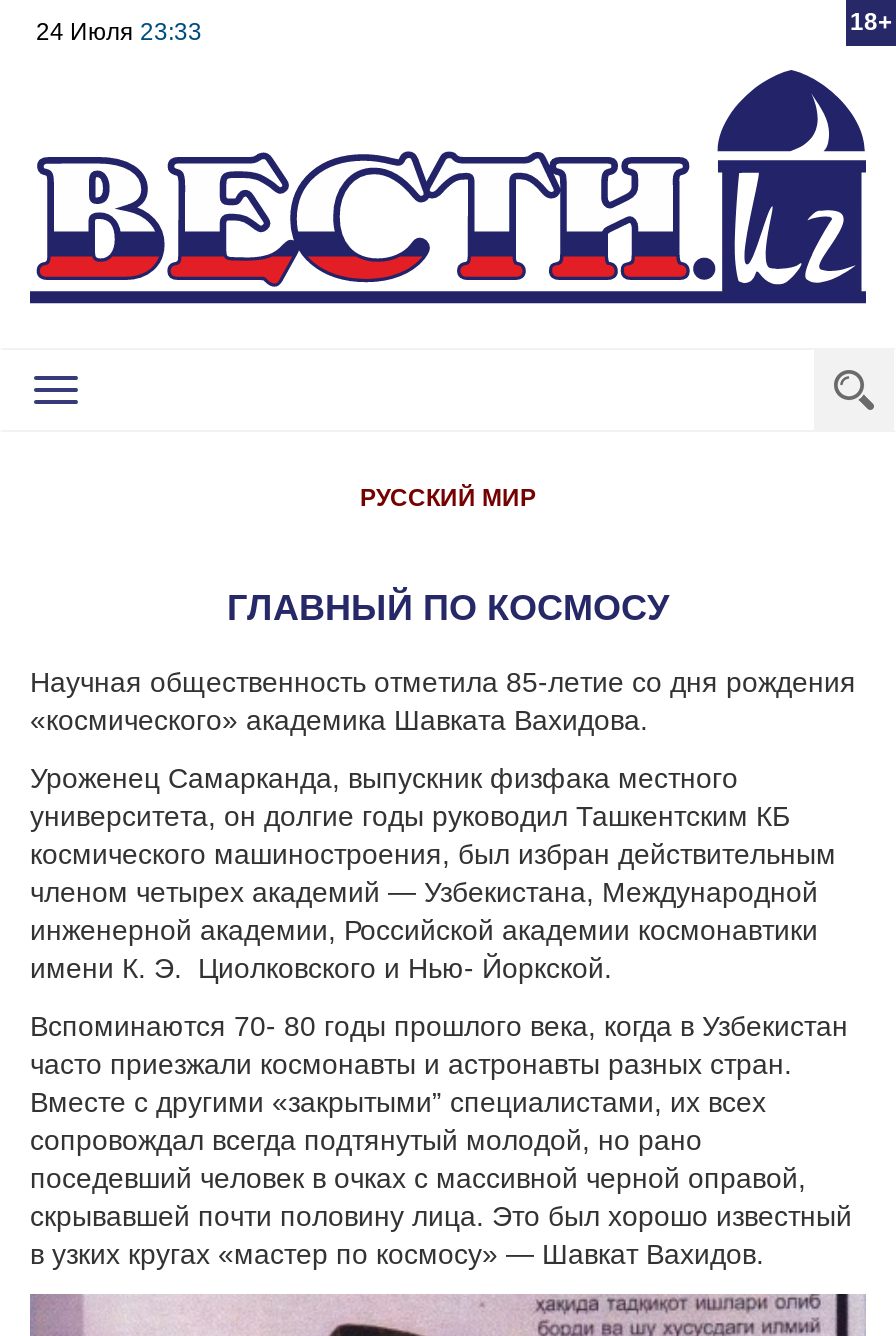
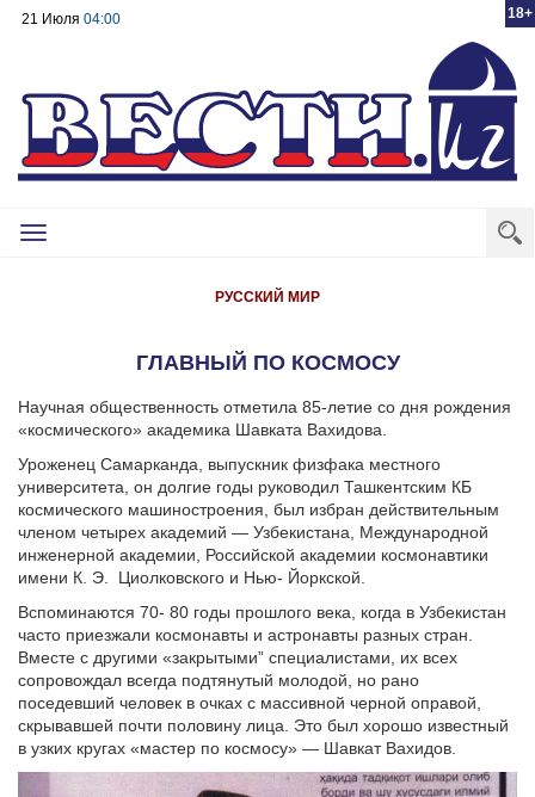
- 24 Июля 23:33
+ 21 Июля 04:00
